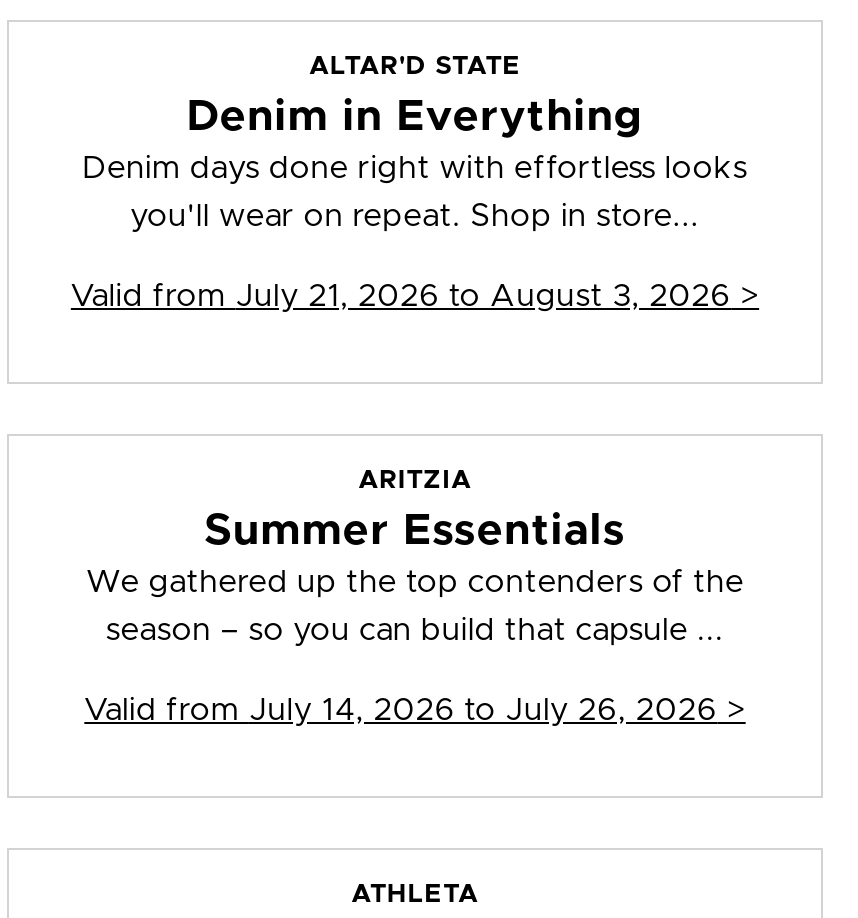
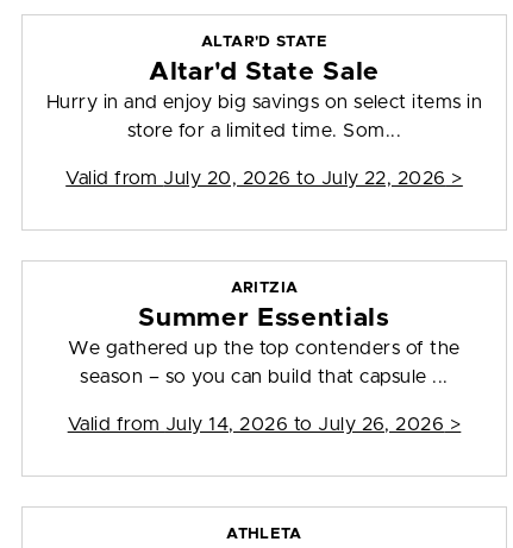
- Denim in Everything
- Denim days done right with effortless looks
+ Altar'd State Sale
+ Hurry in and enjoy big savings on select items in

- you'll wear on repeat. Shop in store...
+ store for a limited time. Som...

- Valid from July 21, 2026 to August 3, 2026 >
+ Valid from July 20, 2026 to July 22, 2026 >
